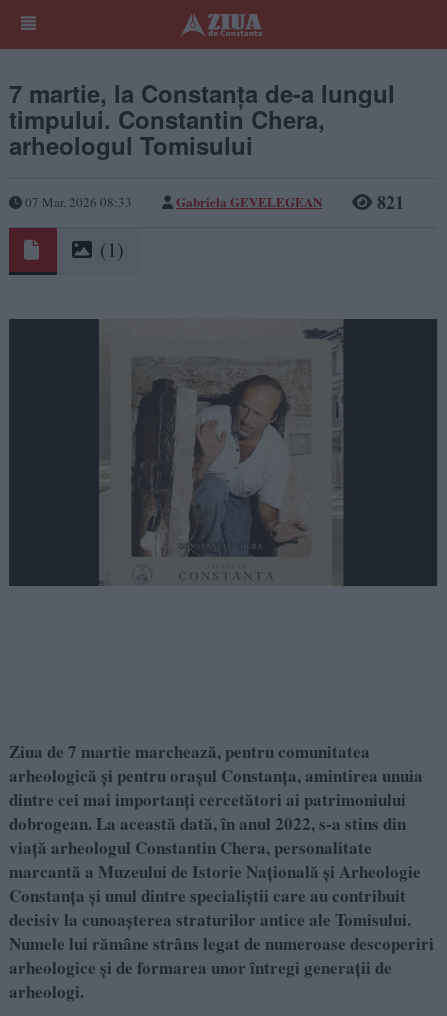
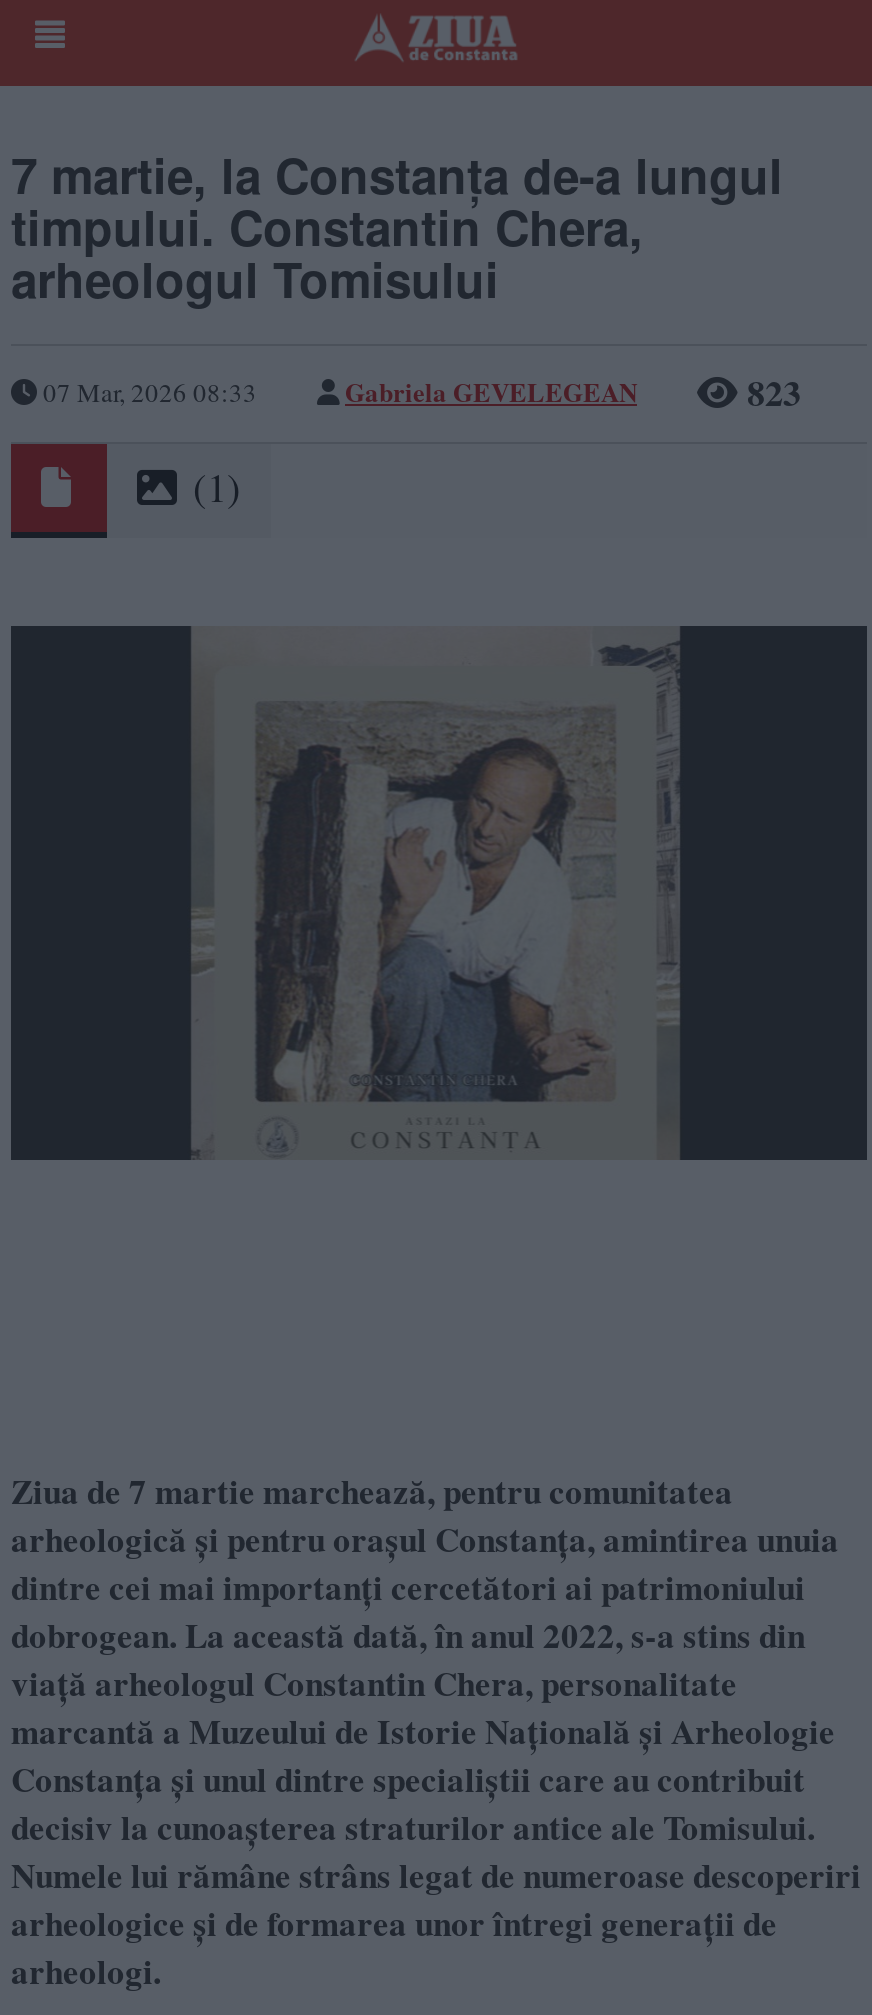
- 821
+ 823
